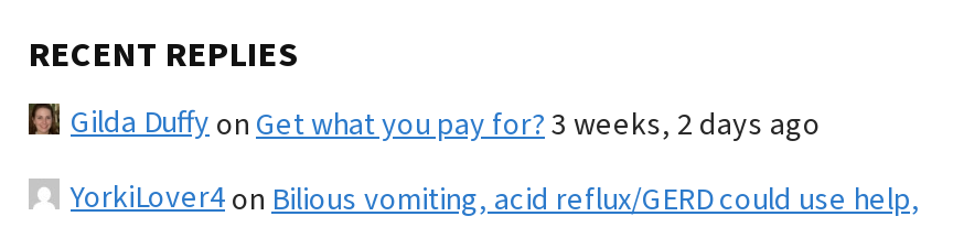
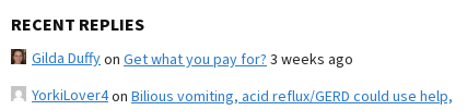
- Gilda Duffyon Get what you pay for? 3 weeks, 2 days ago
+ Gilda Duffyon Get what you pay for? 3 weeks ago
